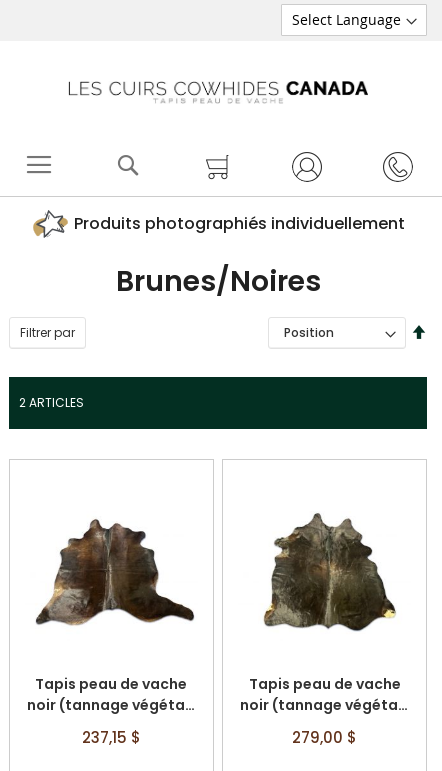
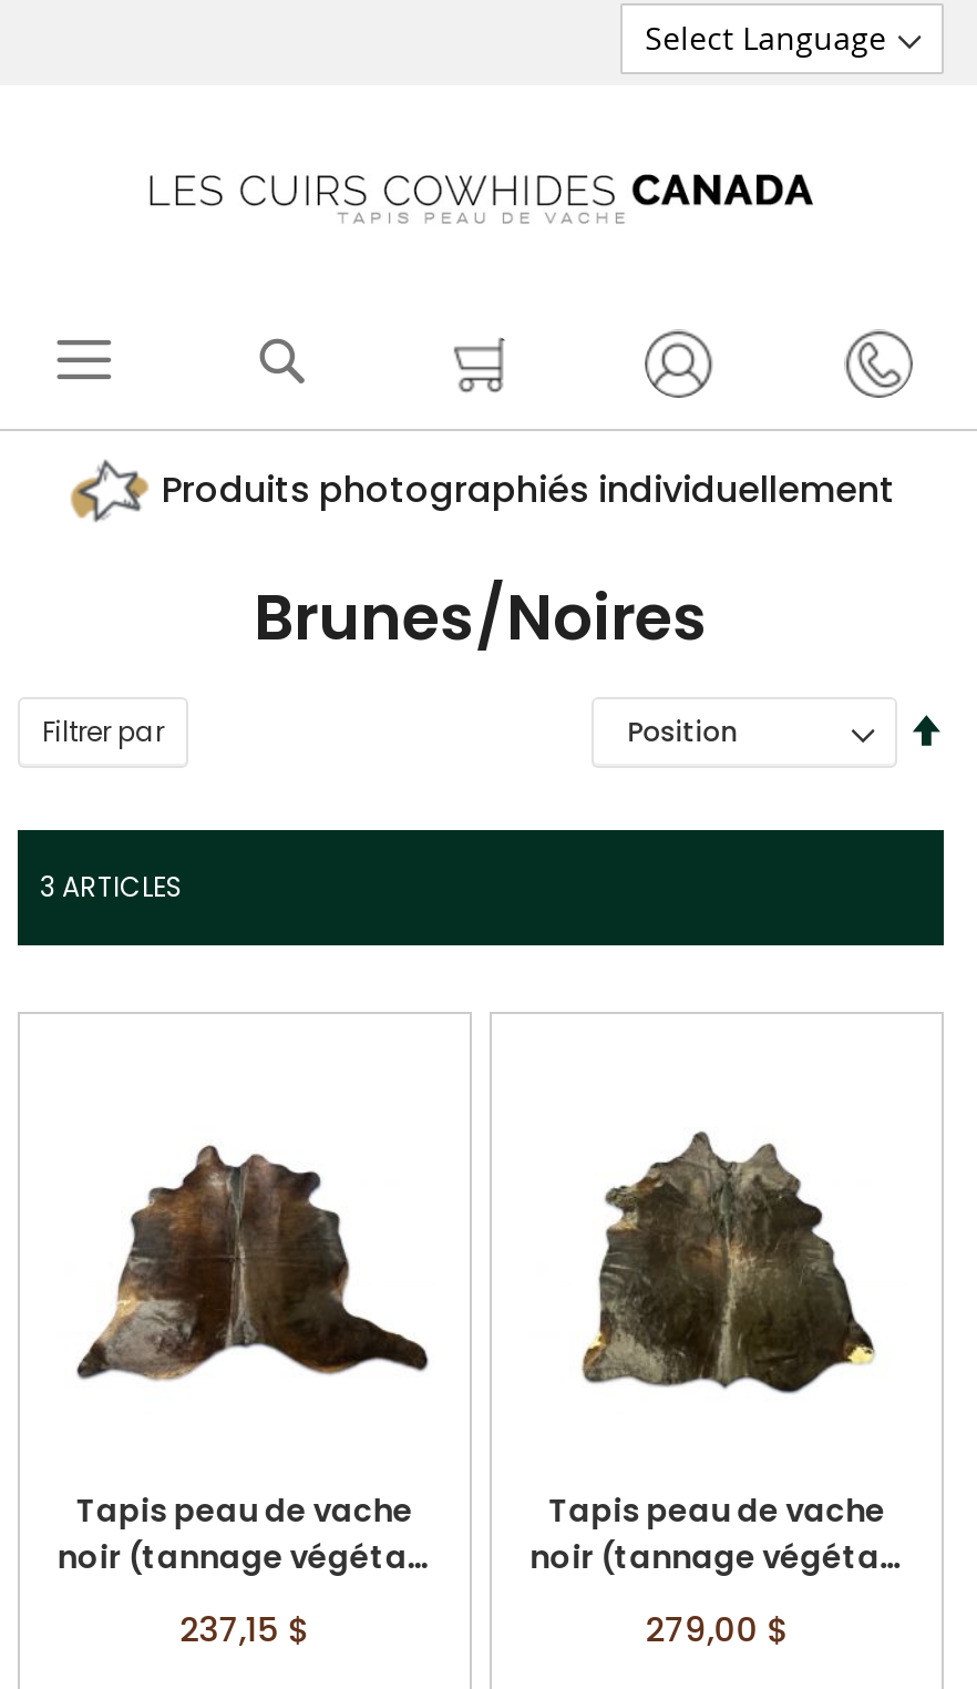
- 2 ARTICLES
+ 3 ARTICLES
